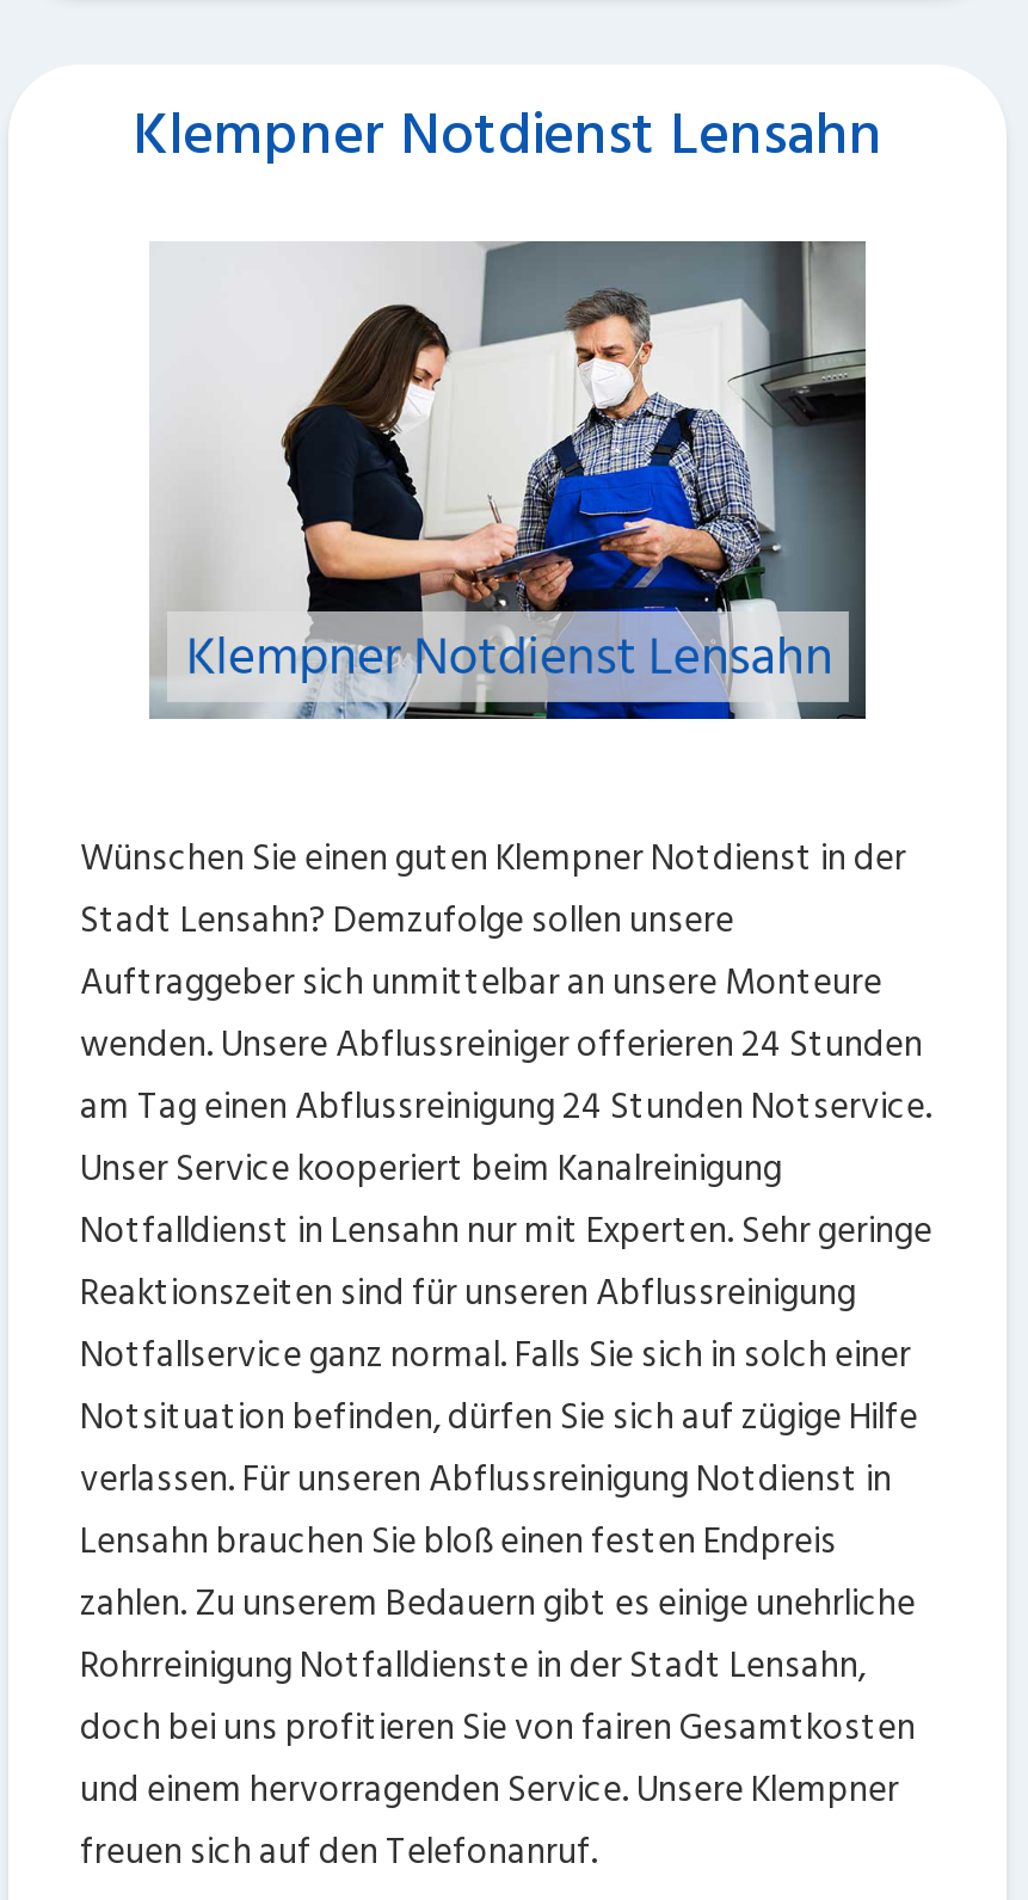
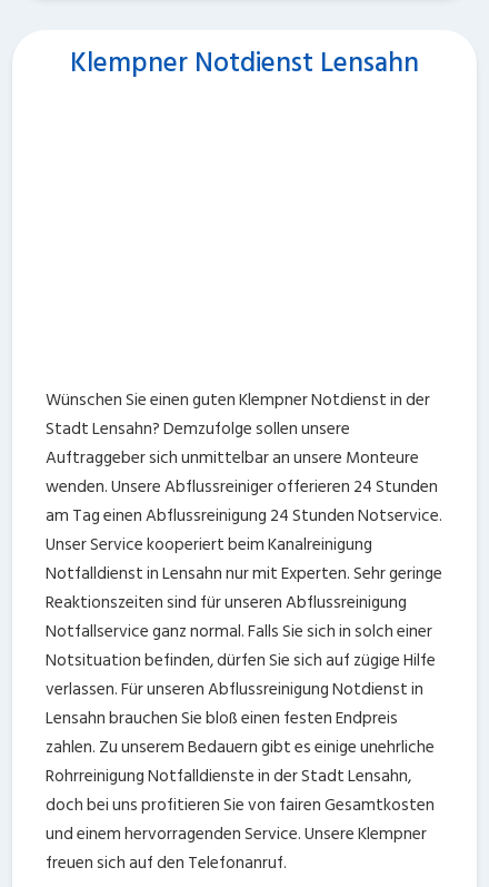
- [image]
